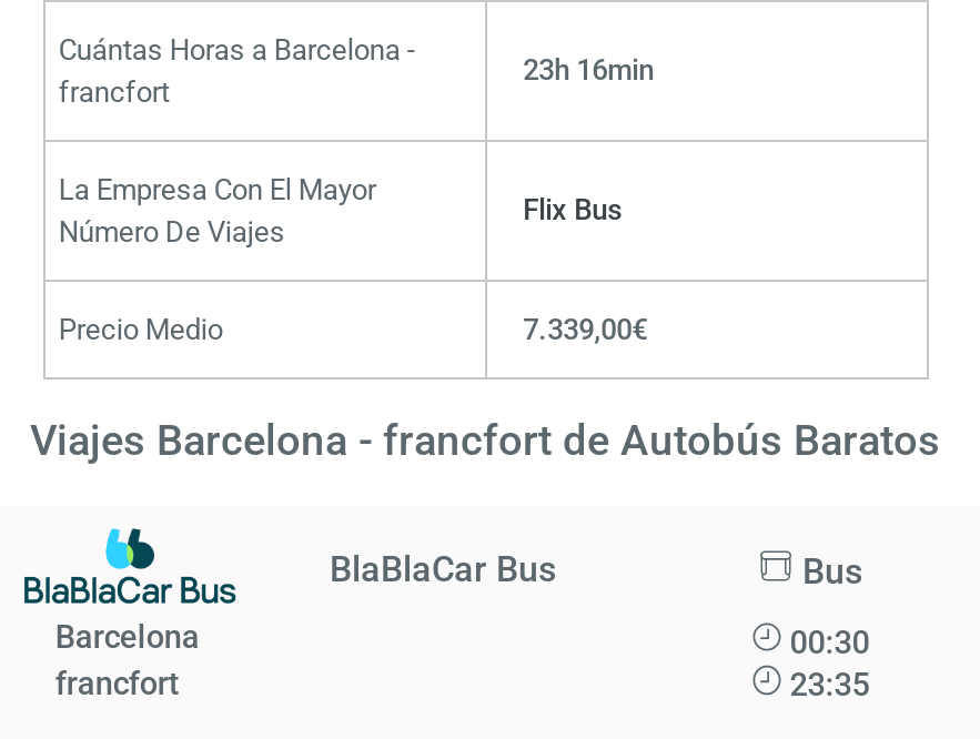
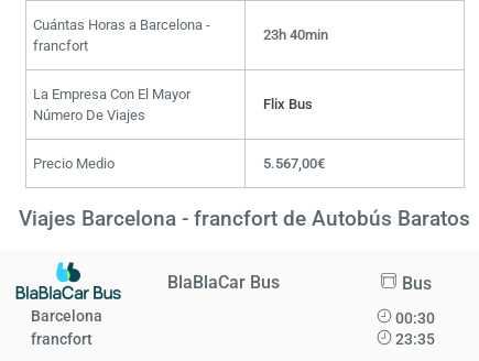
- 23h 16min
+ 23h 40min

- 7.339,00€
+ 5.567,00€
